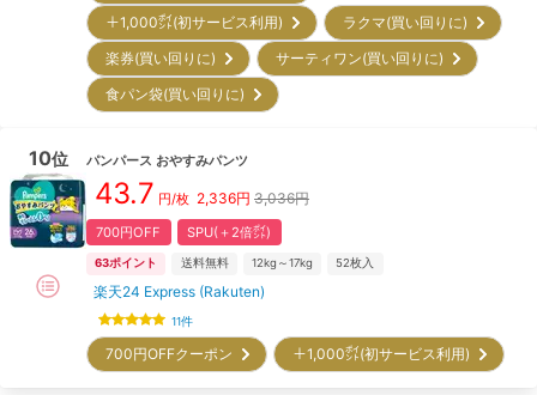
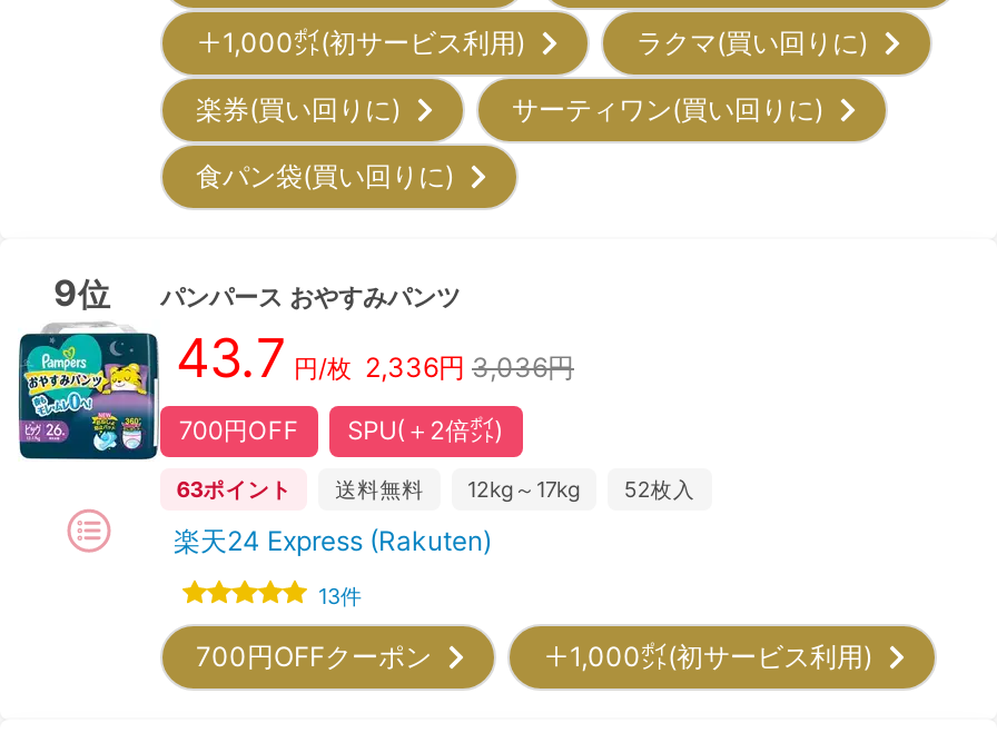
- 10位 パンパース おやすみパンツ
+ 9位 パンパース おやすみパンツ

- 11件
+ 13件
